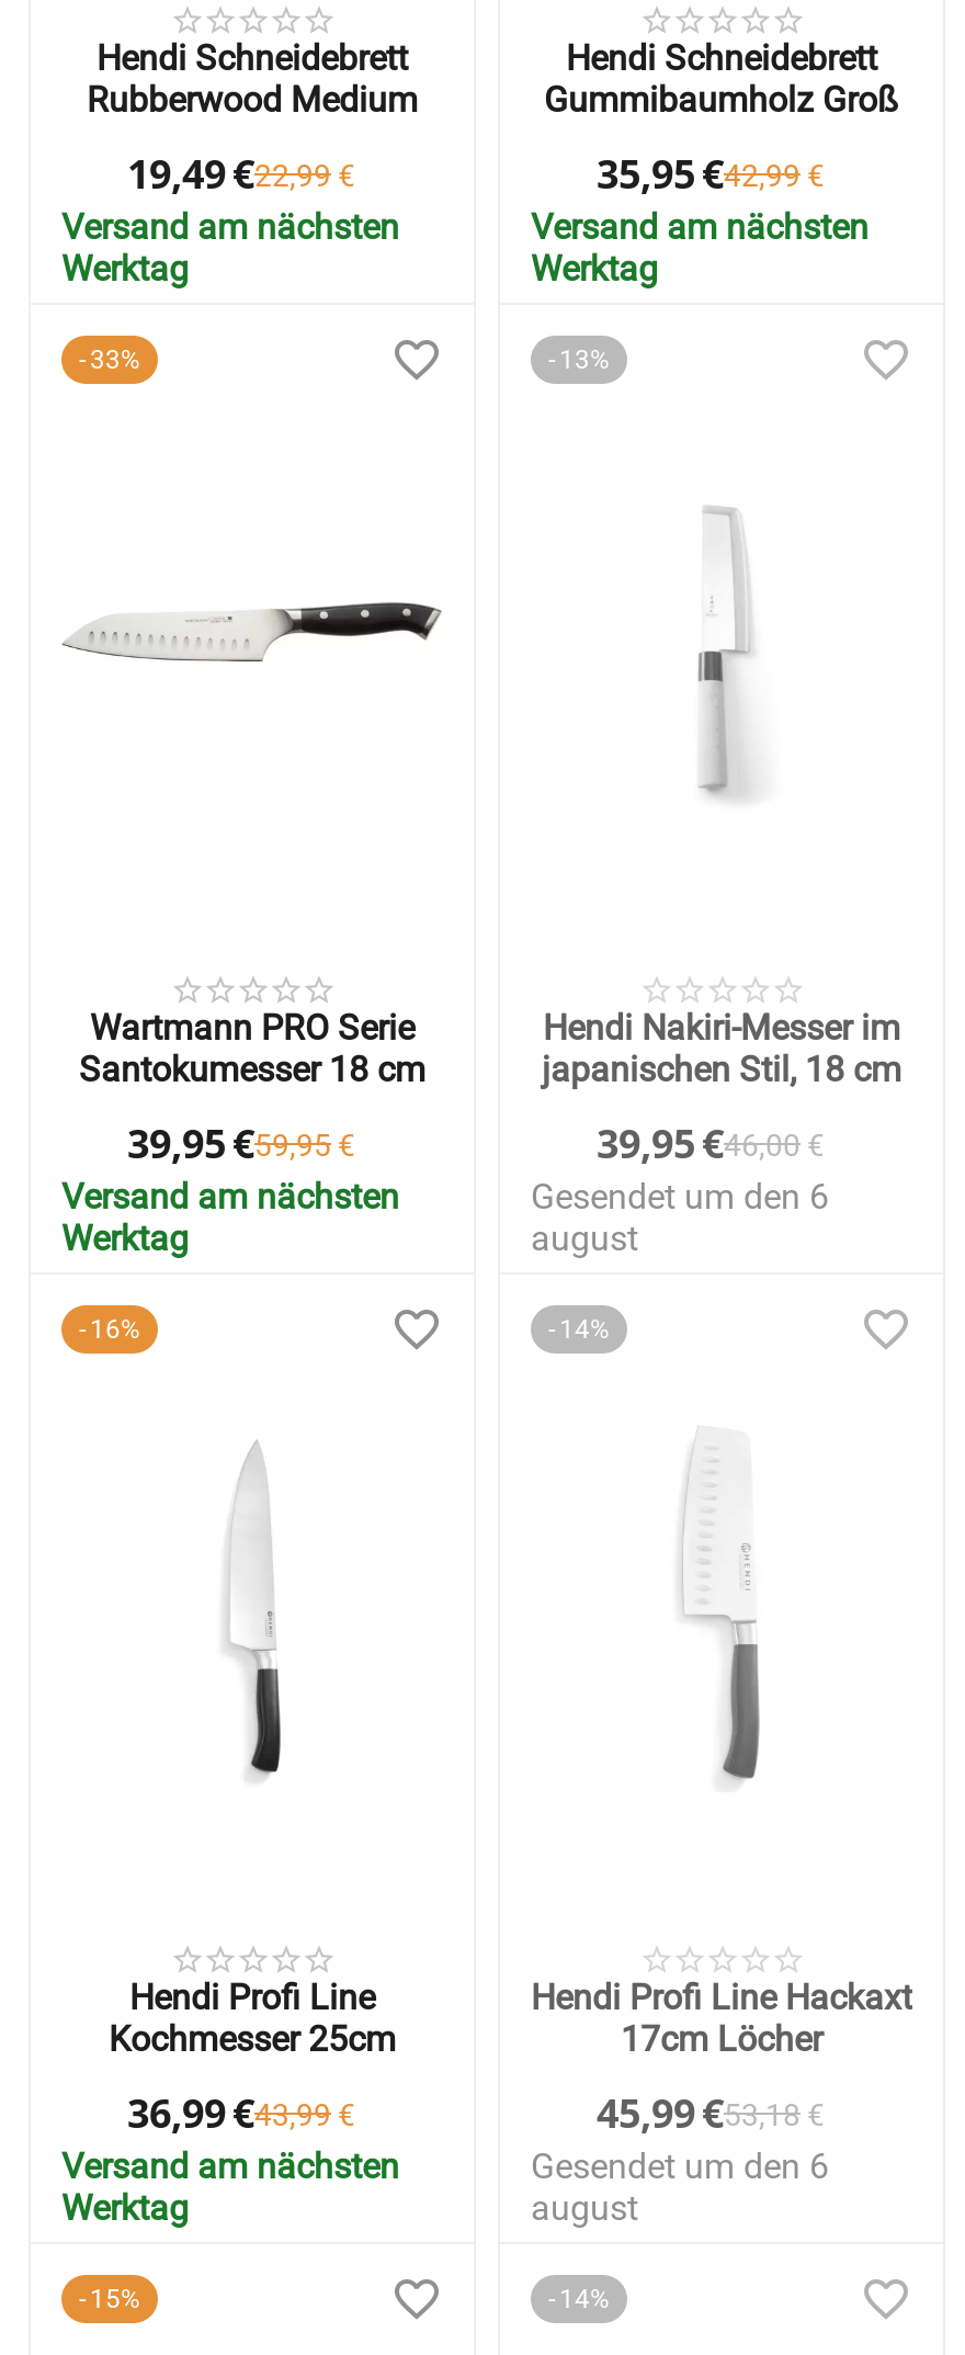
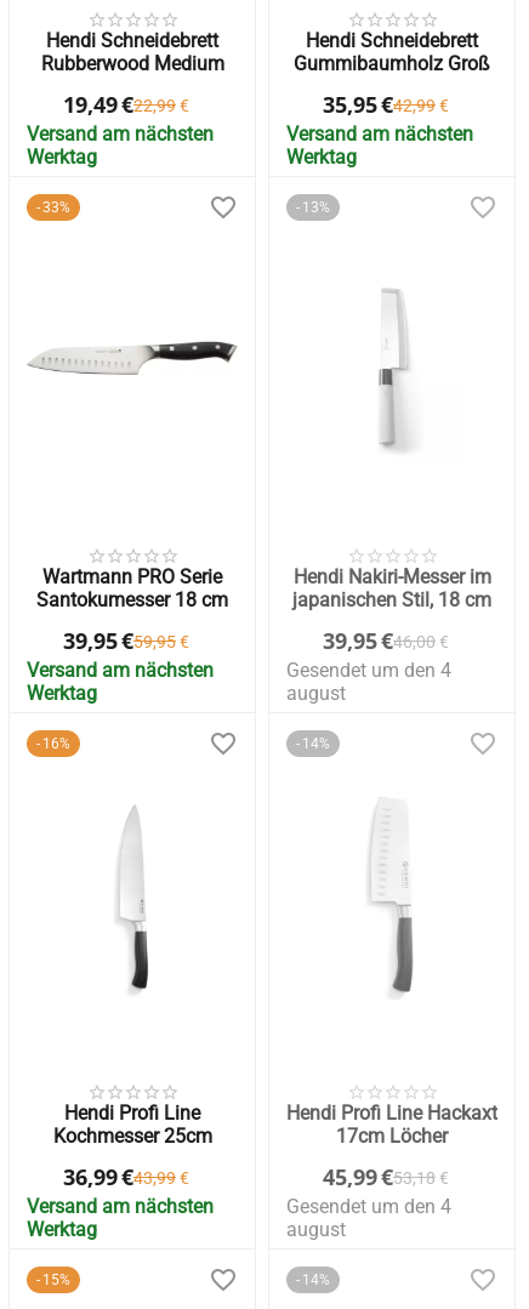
- Gesendet um den 6
+ Gesendet um den 4

- Gesendet um den 6
+ Gesendet um den 4
